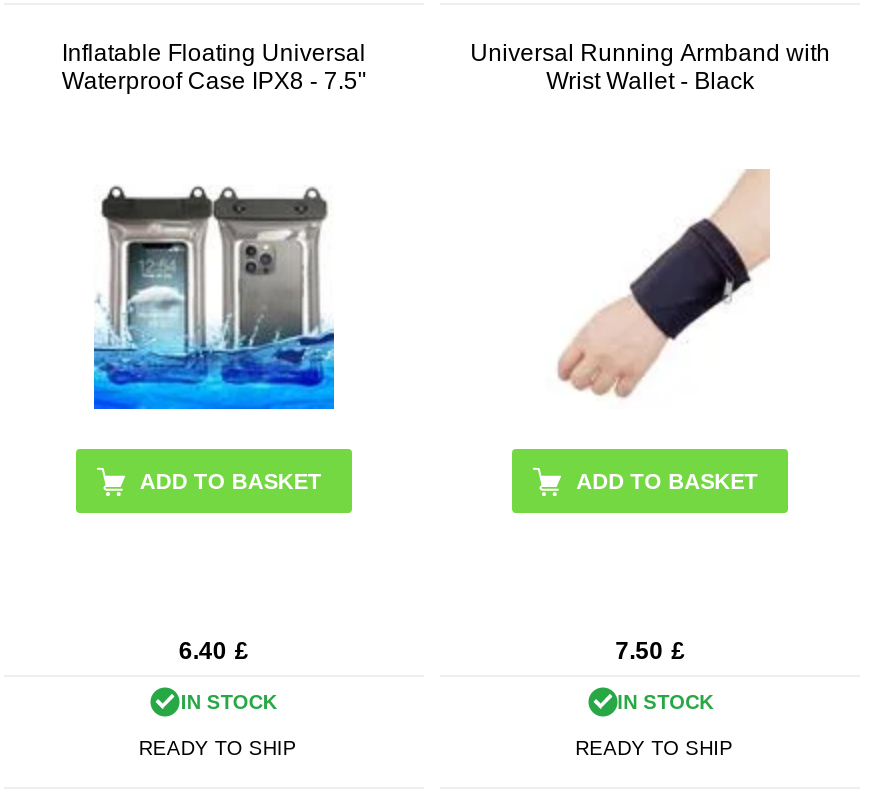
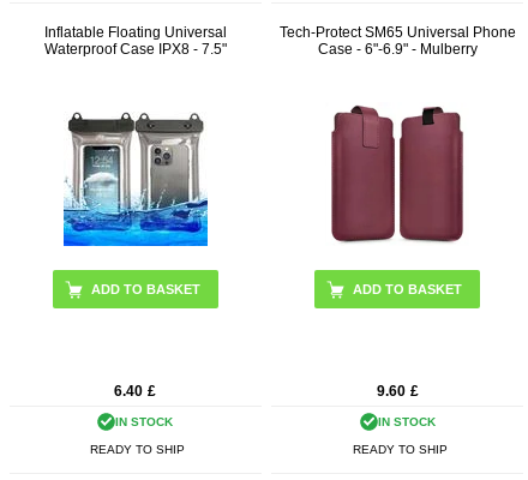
- Universal Running Armband with
- Wrist Wallet - Black
+ Tech-Protect SM65 Universal Phone
+ Case - 6"-6.9" - Mulberry

- [image]
+ [image]

- 7.50 £
+ 9.60 £
